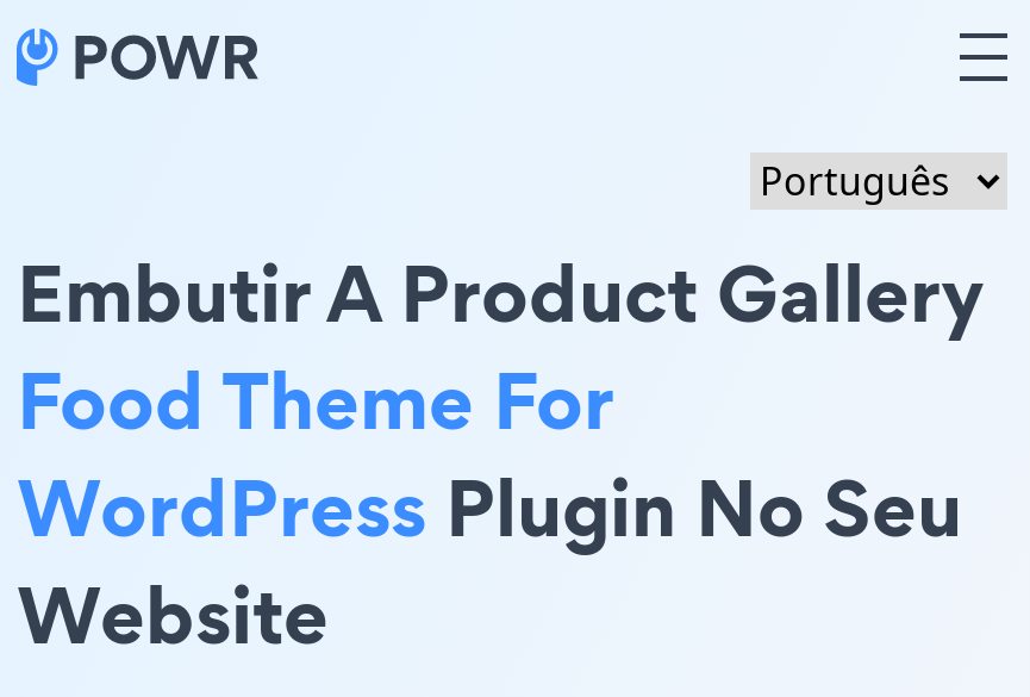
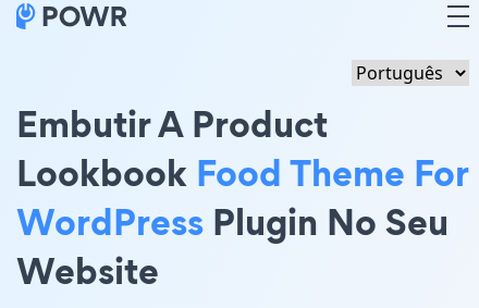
- Embutir A Product Gallery
- Food Theme For
+ Embutir A Product
+ Lookbook Food Theme For
